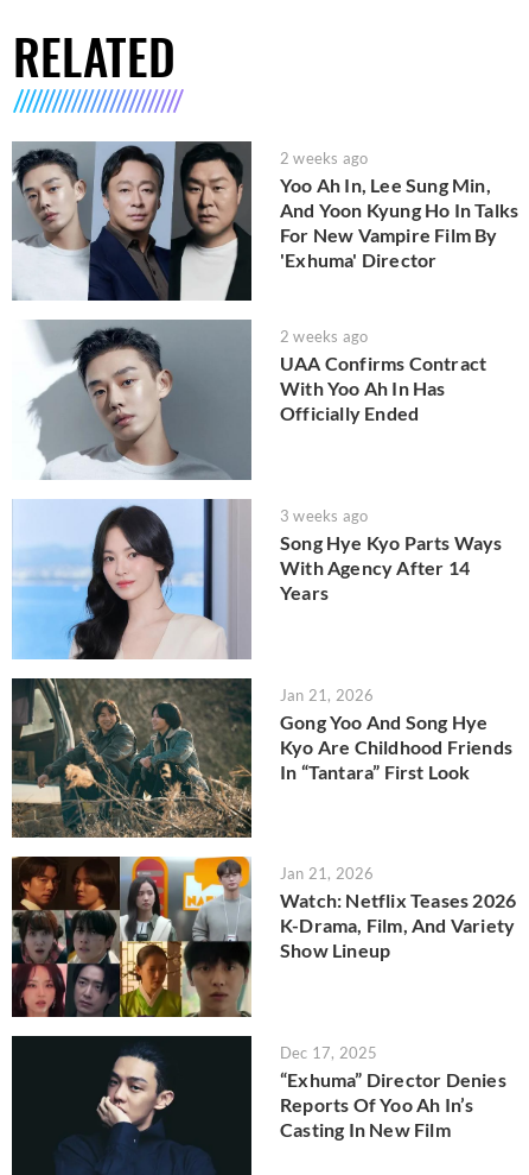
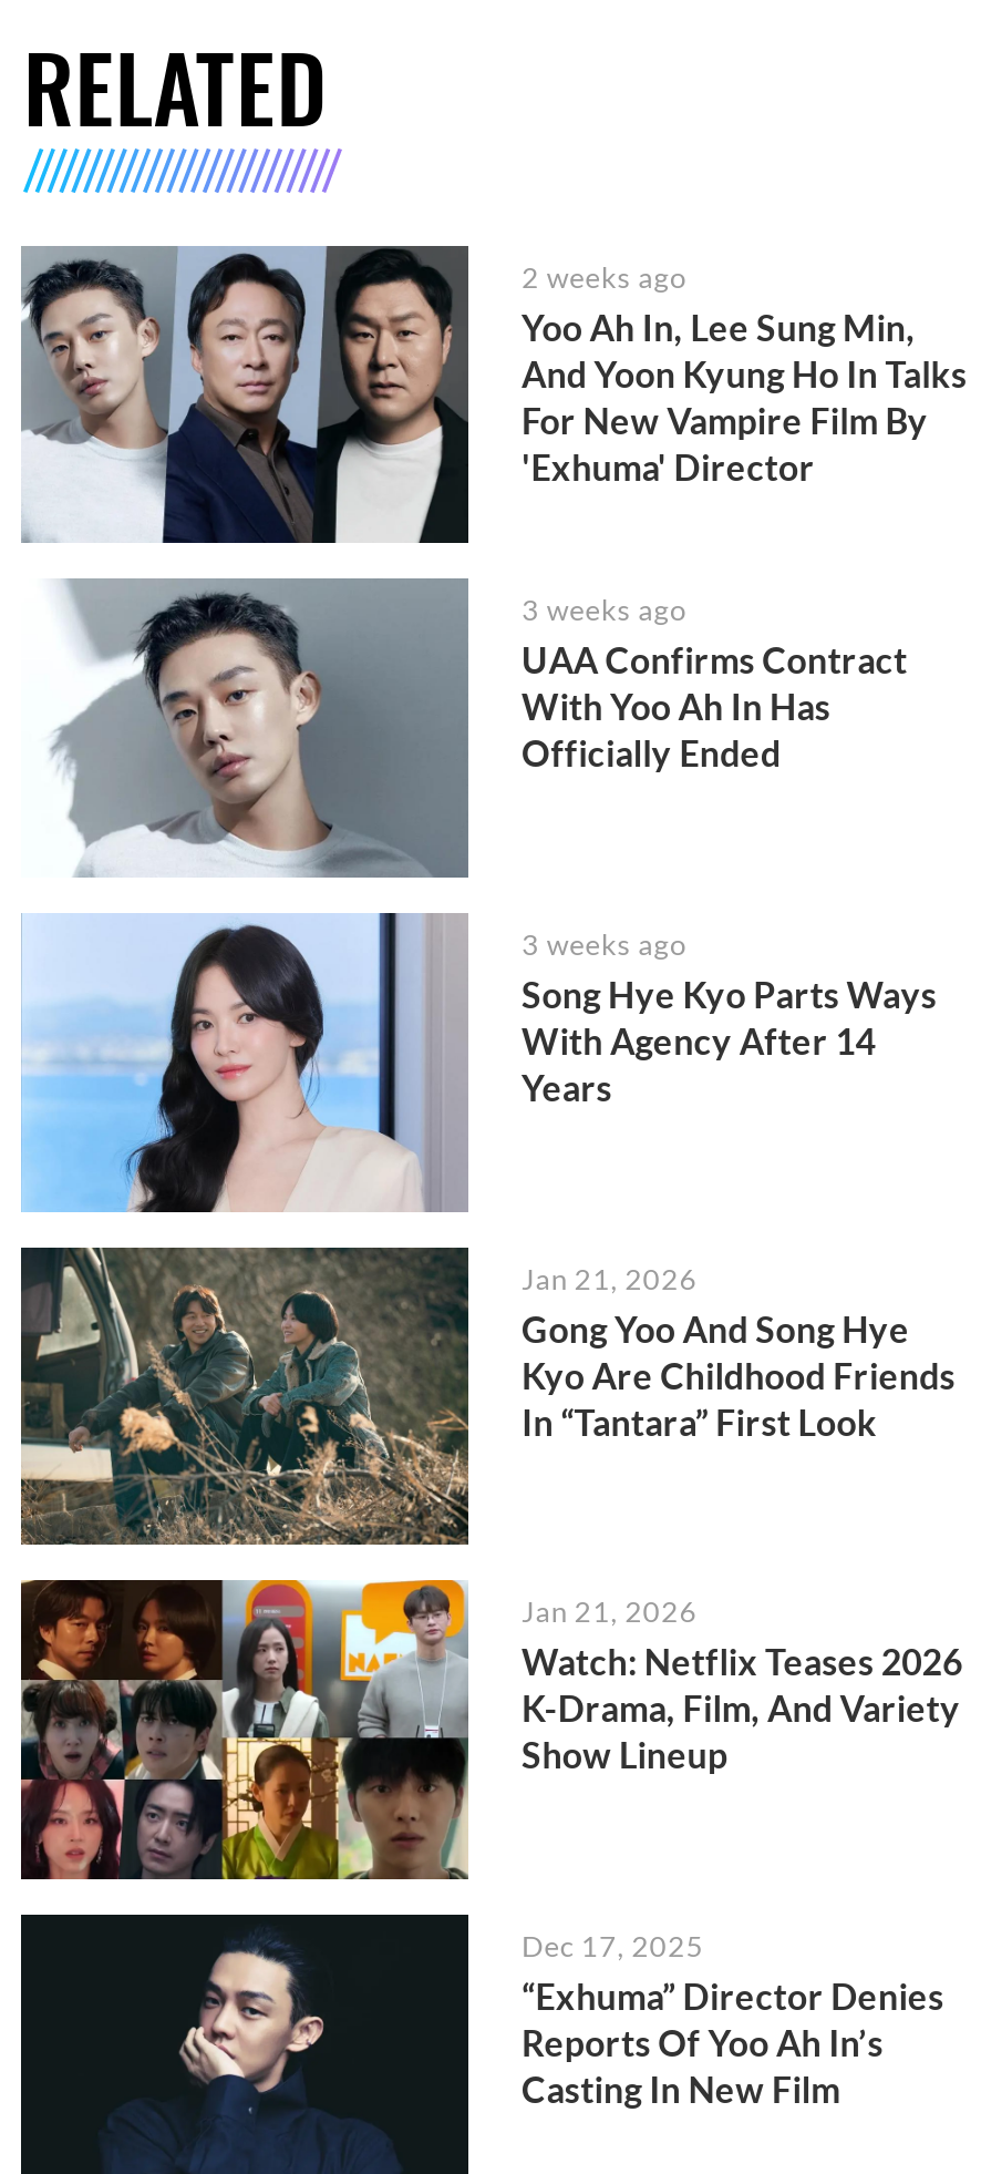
- 2 weeks ago
+ 3 weeks ago
